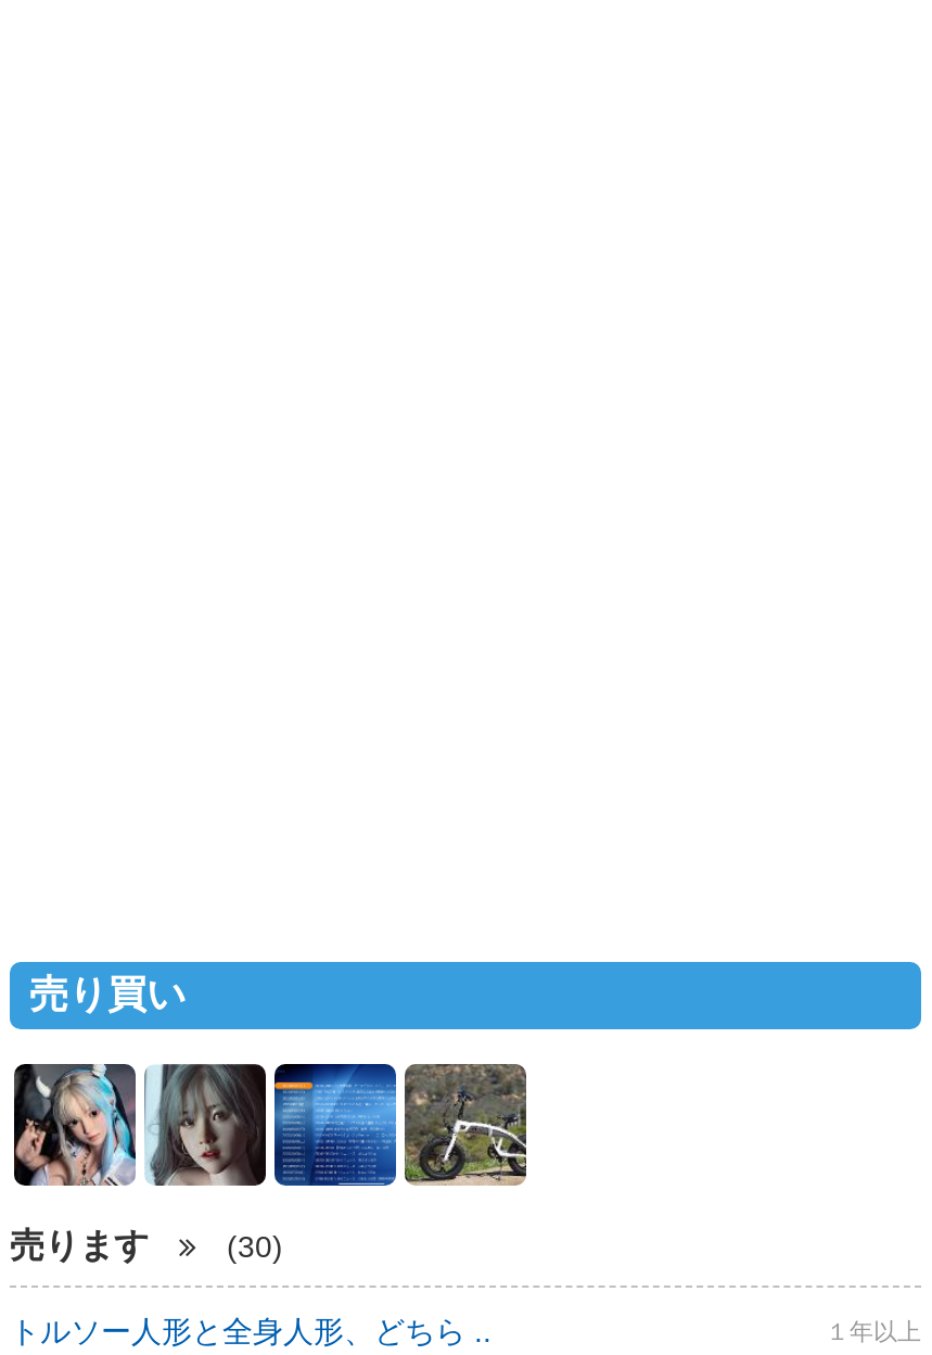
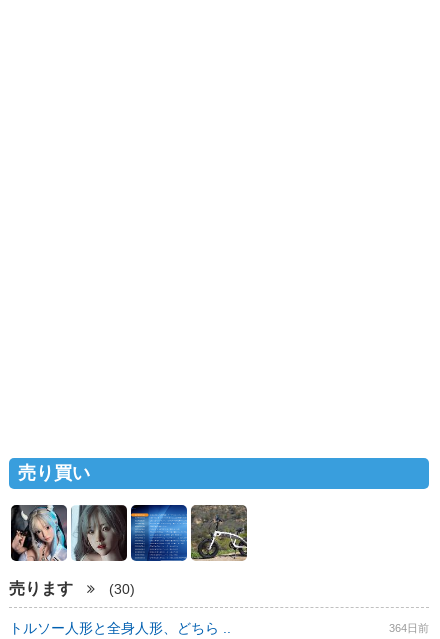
- １年以上
+ 364日前
